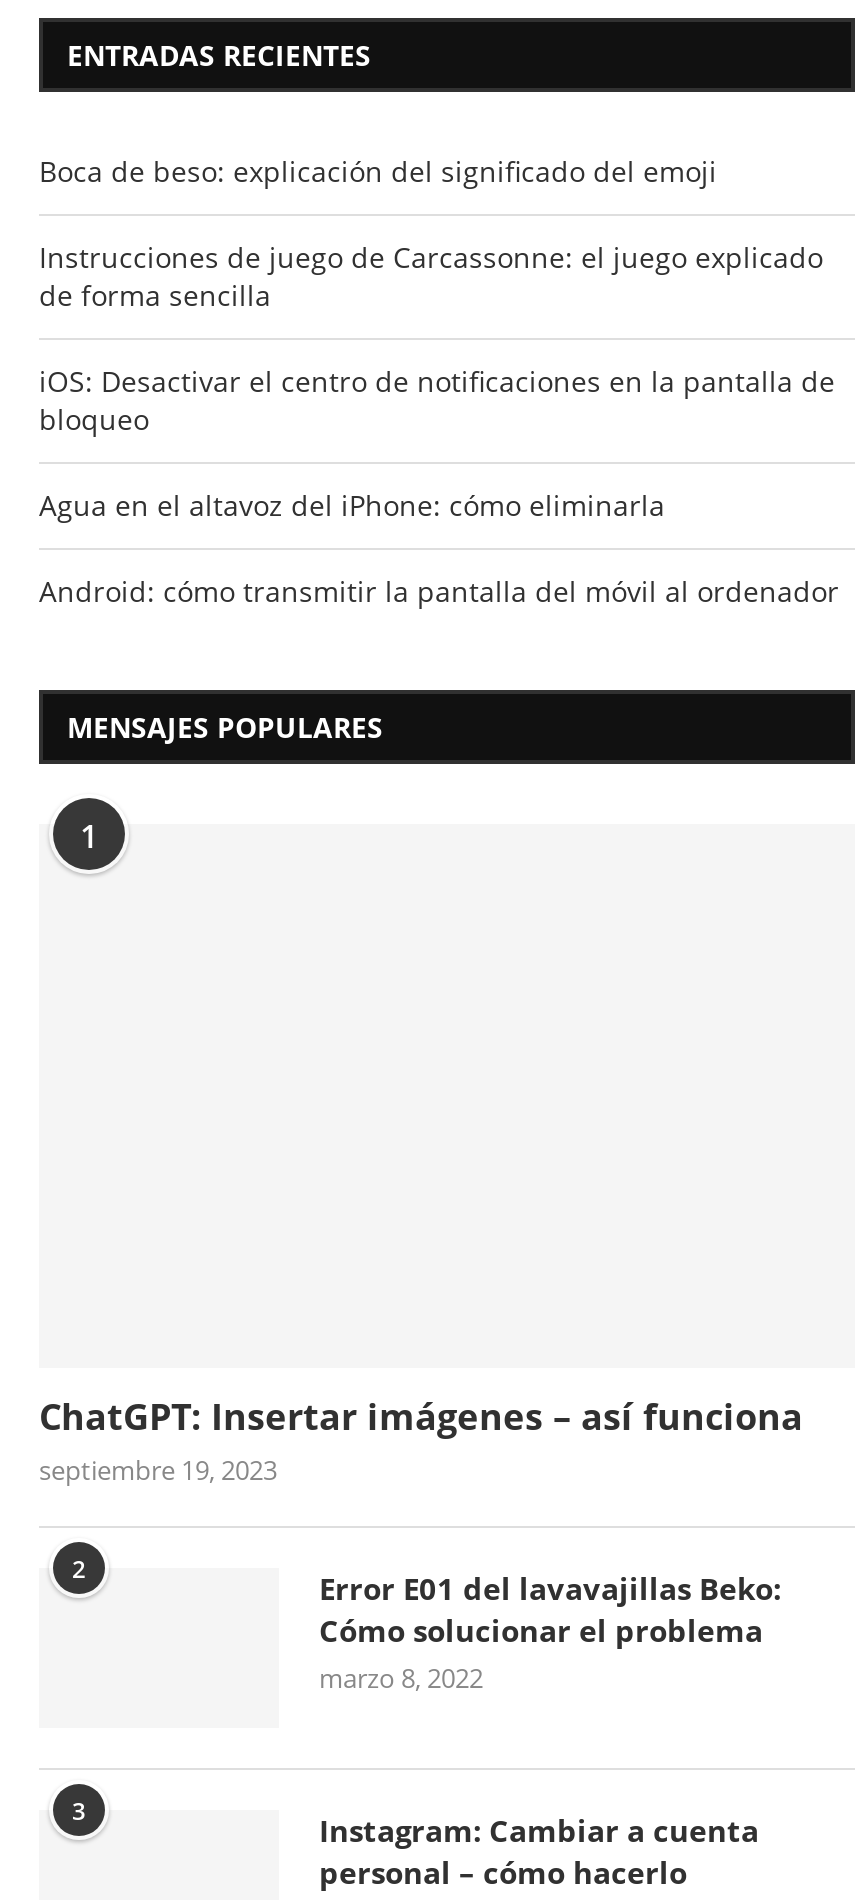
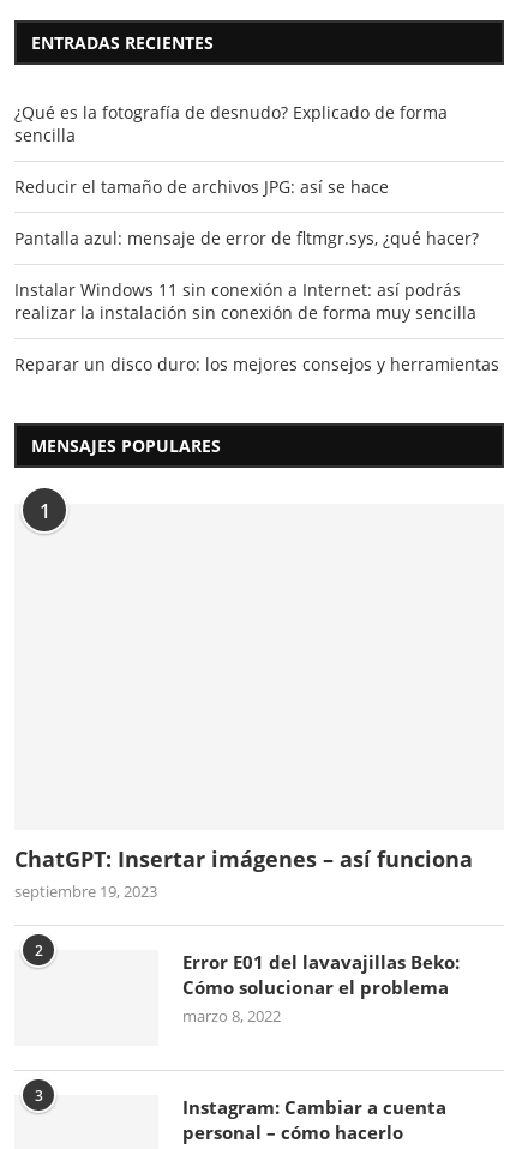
- Boca de beso: explicación del significado del emoji
+ ¿Qué es la fotografía de desnudo? Explicado de forma
+ sencilla

- Instrucciones de juego de Carcassonne: el juego explicado
- de forma sencilla
+ Reducir el tamaño de archivos JPG: así se hace

- iOS: Desactivar el centro de notificaciones en la pantalla de
- bloqueo
+ Pantalla azul: mensaje de error de fltmgr.sys, ¿qué hacer?

- Agua en el altavoz del iPhone: cómo eliminarla
+ Instalar Windows 11 sin conexión a Internet: así podrás
+ realizar la instalación sin conexión de forma muy sencilla

- Android: cómo transmitir la pantalla del móvil al ordenador
+ Reparar un disco duro: los mejores consejos y herramientas
